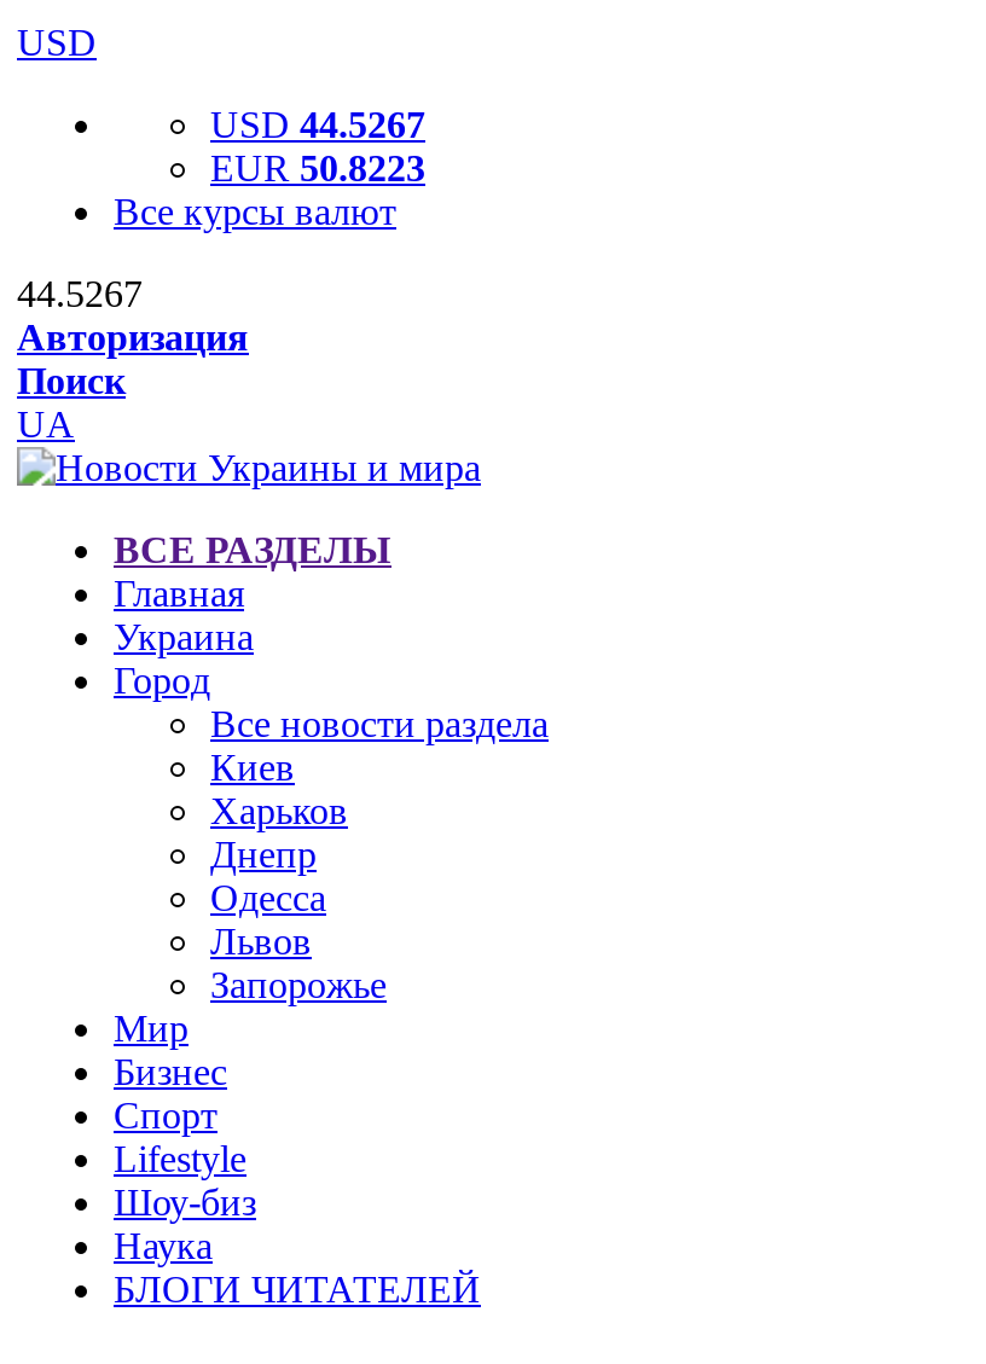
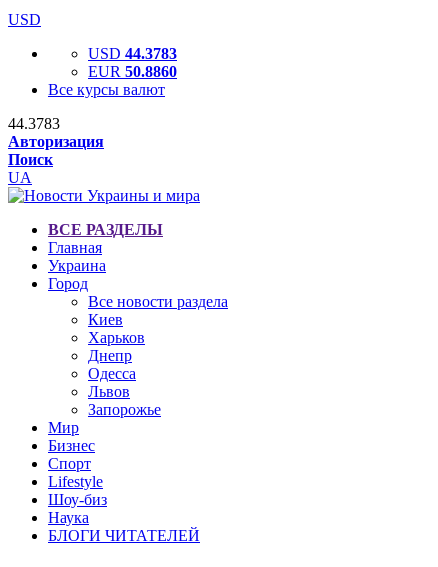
- USD 44.5267
+ USD 44.3783

- EUR 50.8223
+ EUR 50.8860

- 44.5267
+ 44.3783
